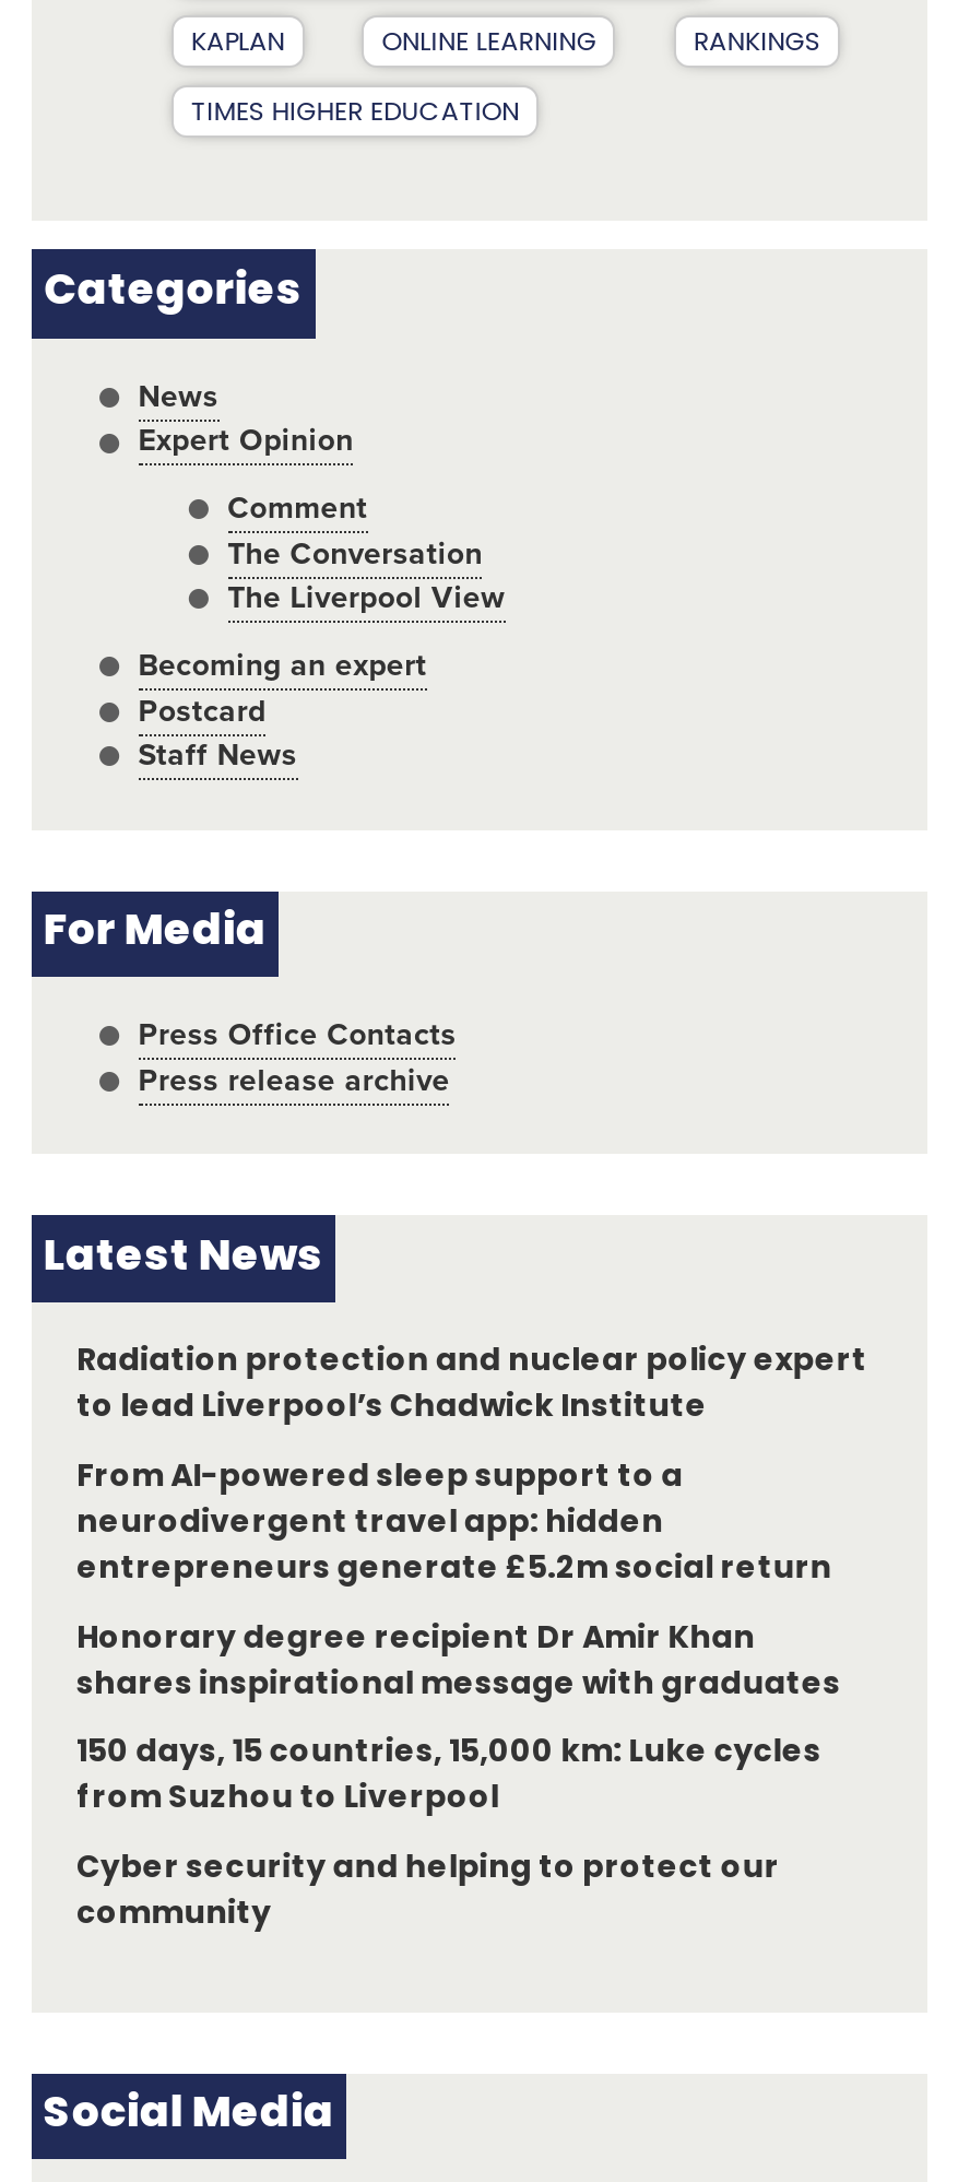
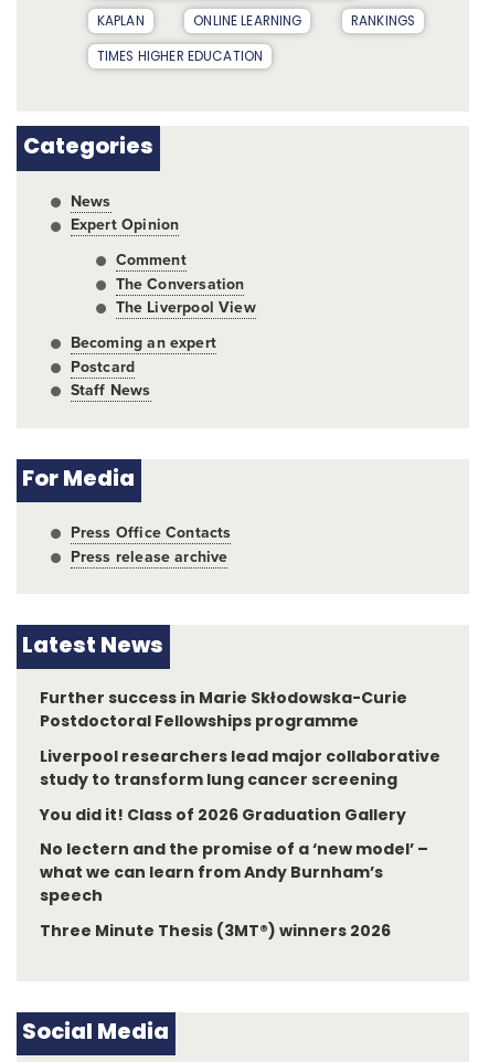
- Radiation protection and nuclear policy expert
- to lead Liverpool’s Chadwick Institute
+ Further success in Marie Skłodowska-Curie
+ Postdoctoral Fellowships programme

- From AI-powered sleep support to a
- neurodivergent travel app: hidden
- entrepreneurs generate £5.2m social return
+ Liverpool researchers lead major collaborative
+ study to transform lung cancer screening

- Honorary degree recipient Dr Amir Khan
- shares inspirational message with graduates
+ You did it! Class of 2026 Graduation Gallery

- 150 days, 15 countries, 15,000 km: Luke cycles
- from Suzhou to Liverpool
+ No lectern and the promise of a ‘new model’ –
+ what we can learn from Andy Burnham’s
+ speech

- Cyber security and helping to protect our
- community
+ Three Minute Thesis (3MT®) winners 2026
